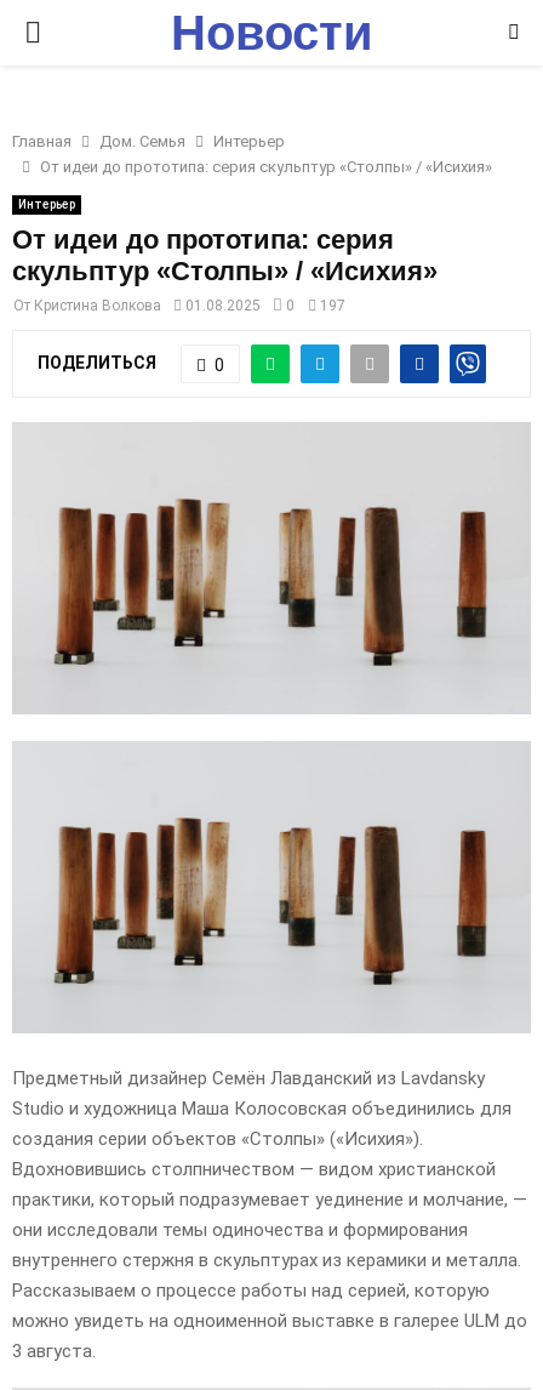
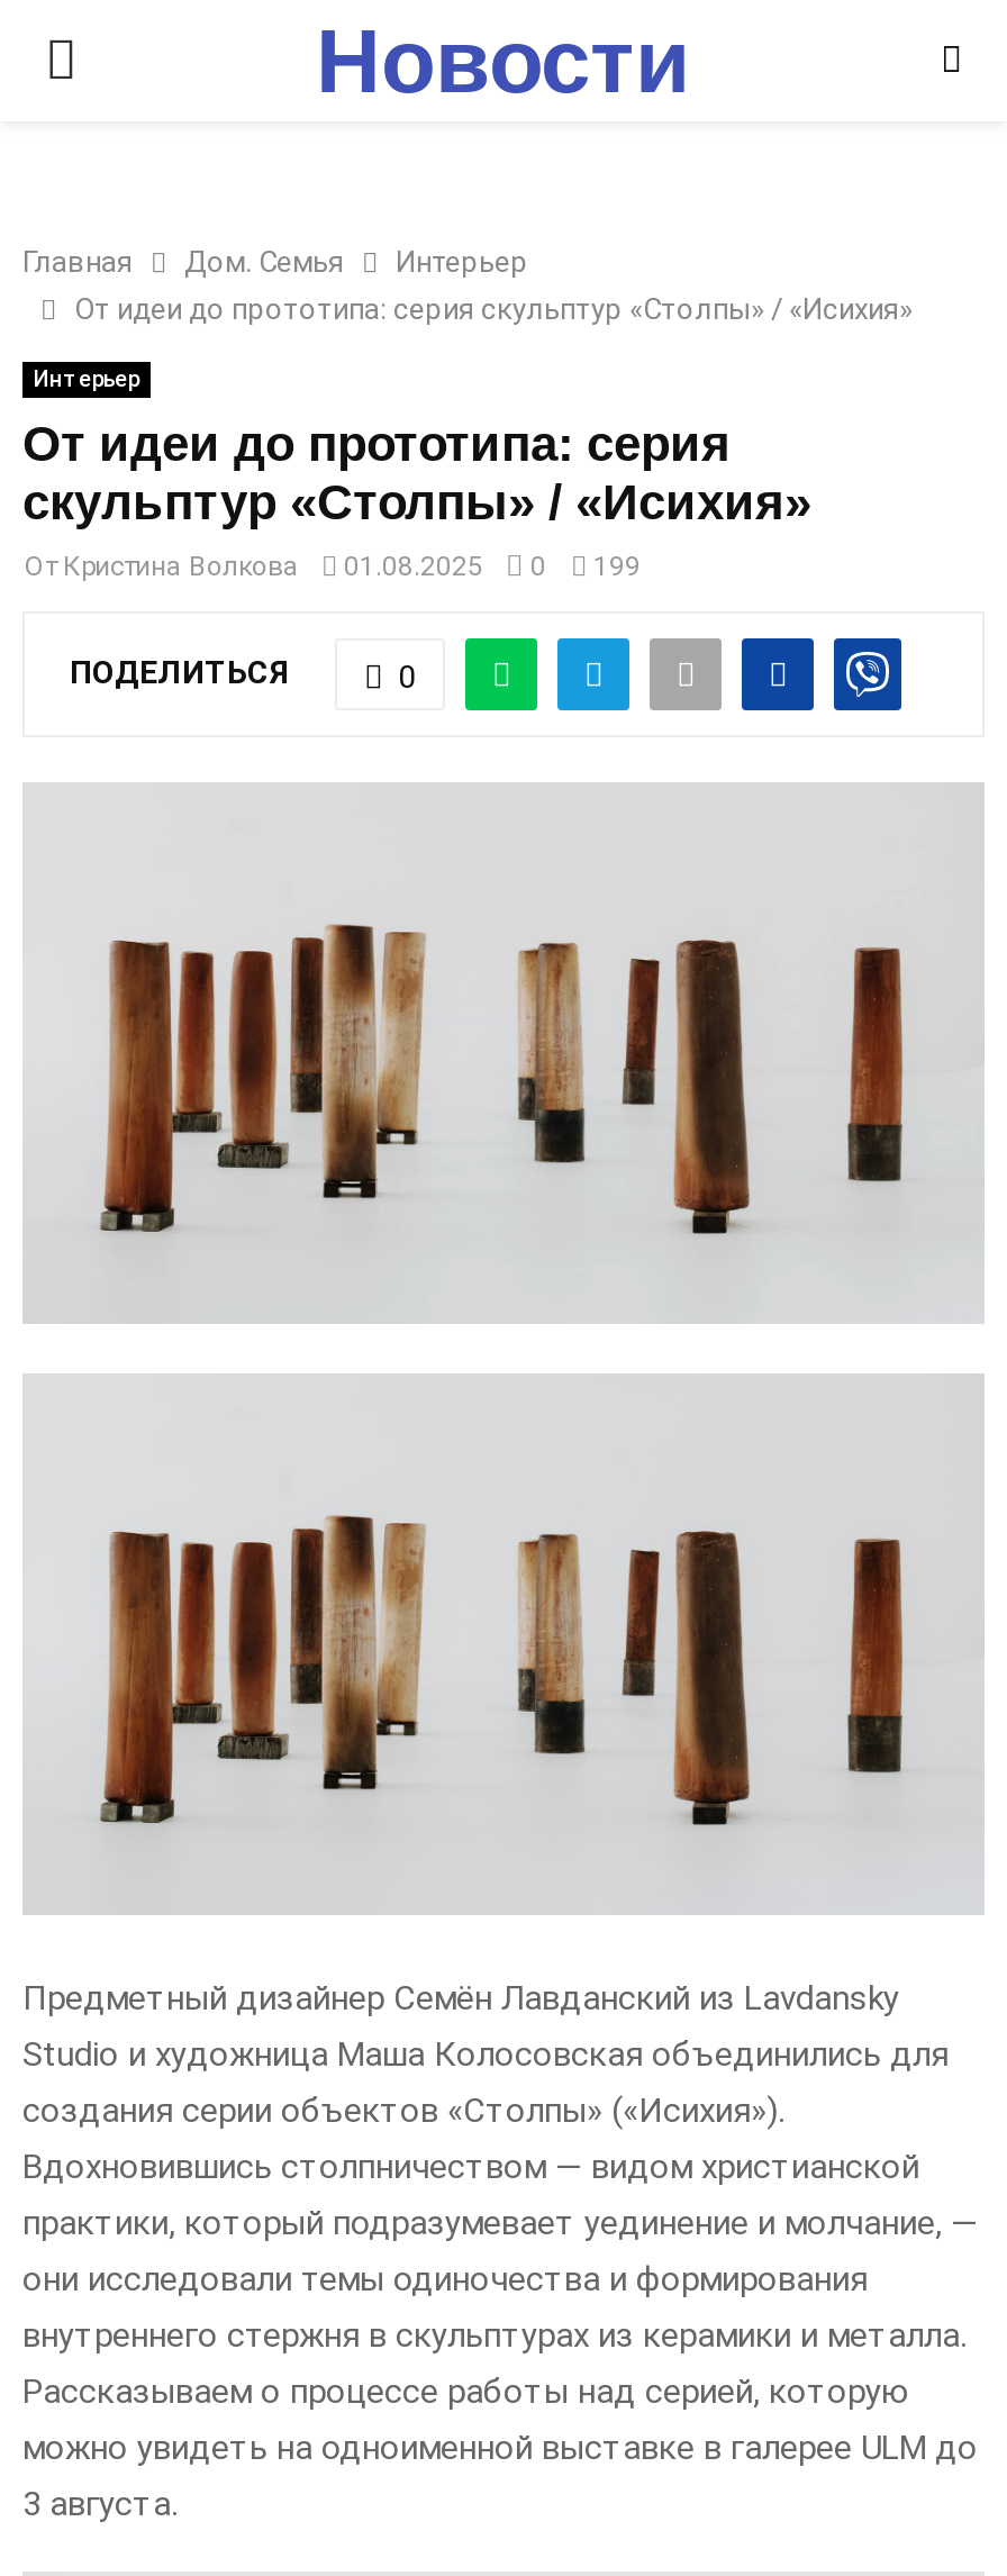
- 197
+ 199
